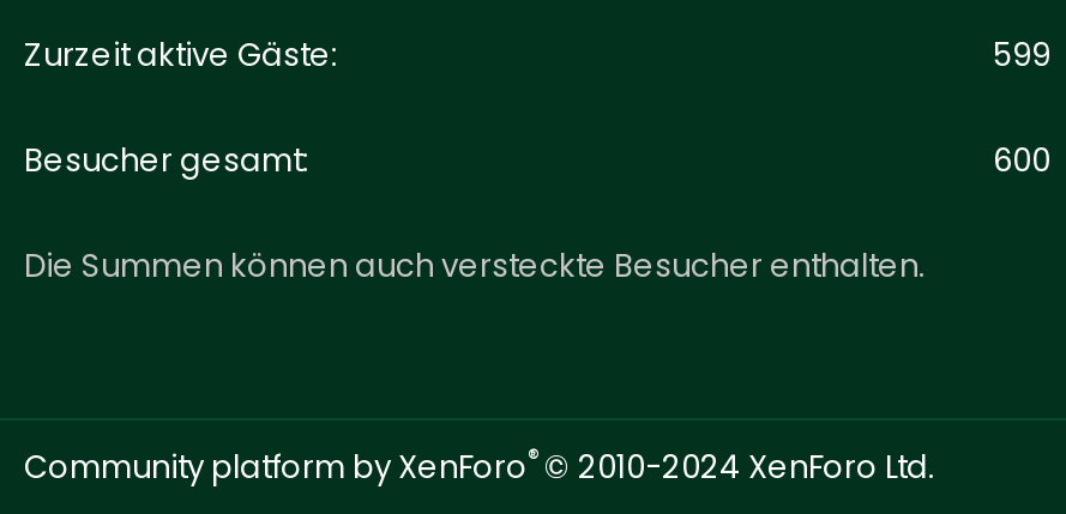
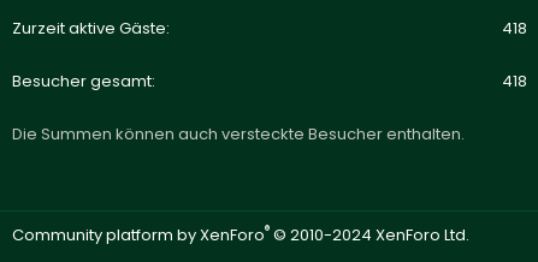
- 599
+ 418

- 600
+ 418
